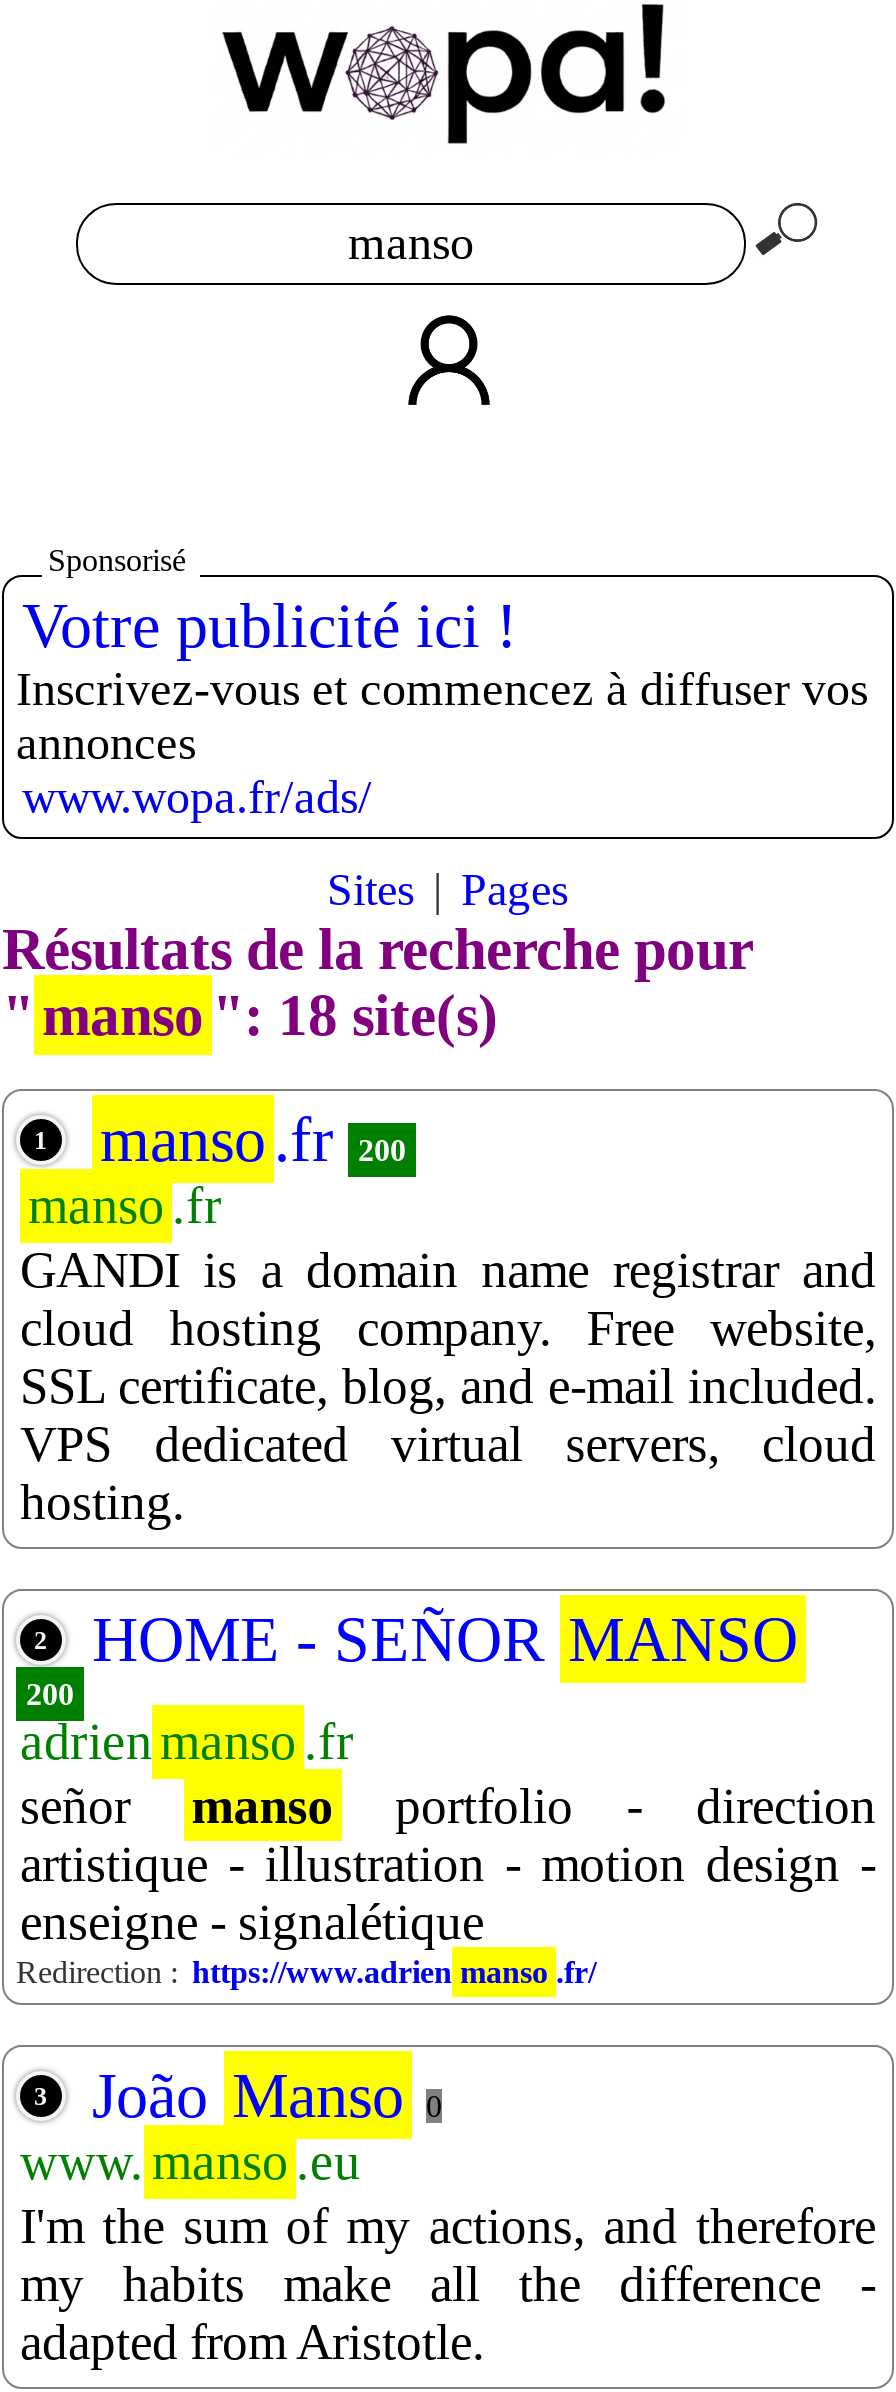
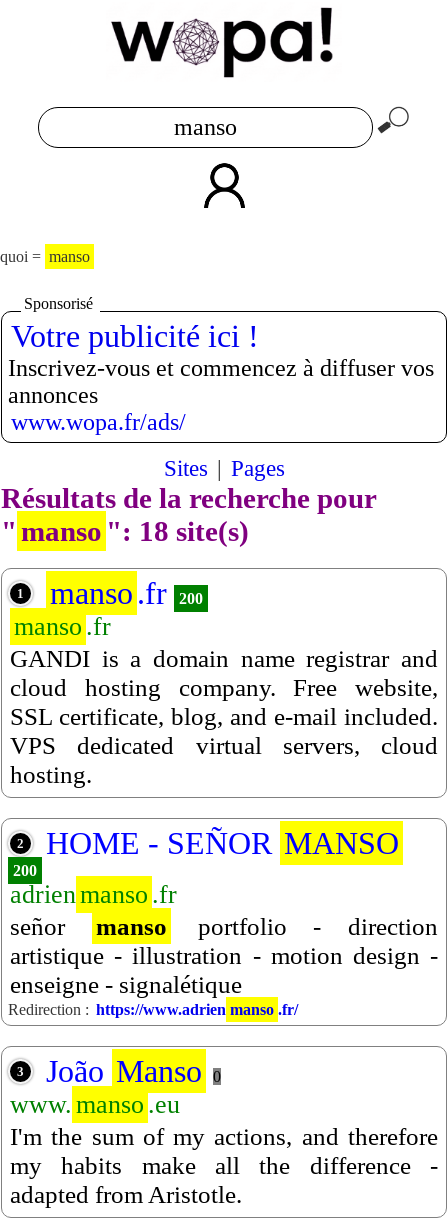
+ quoi = manso
